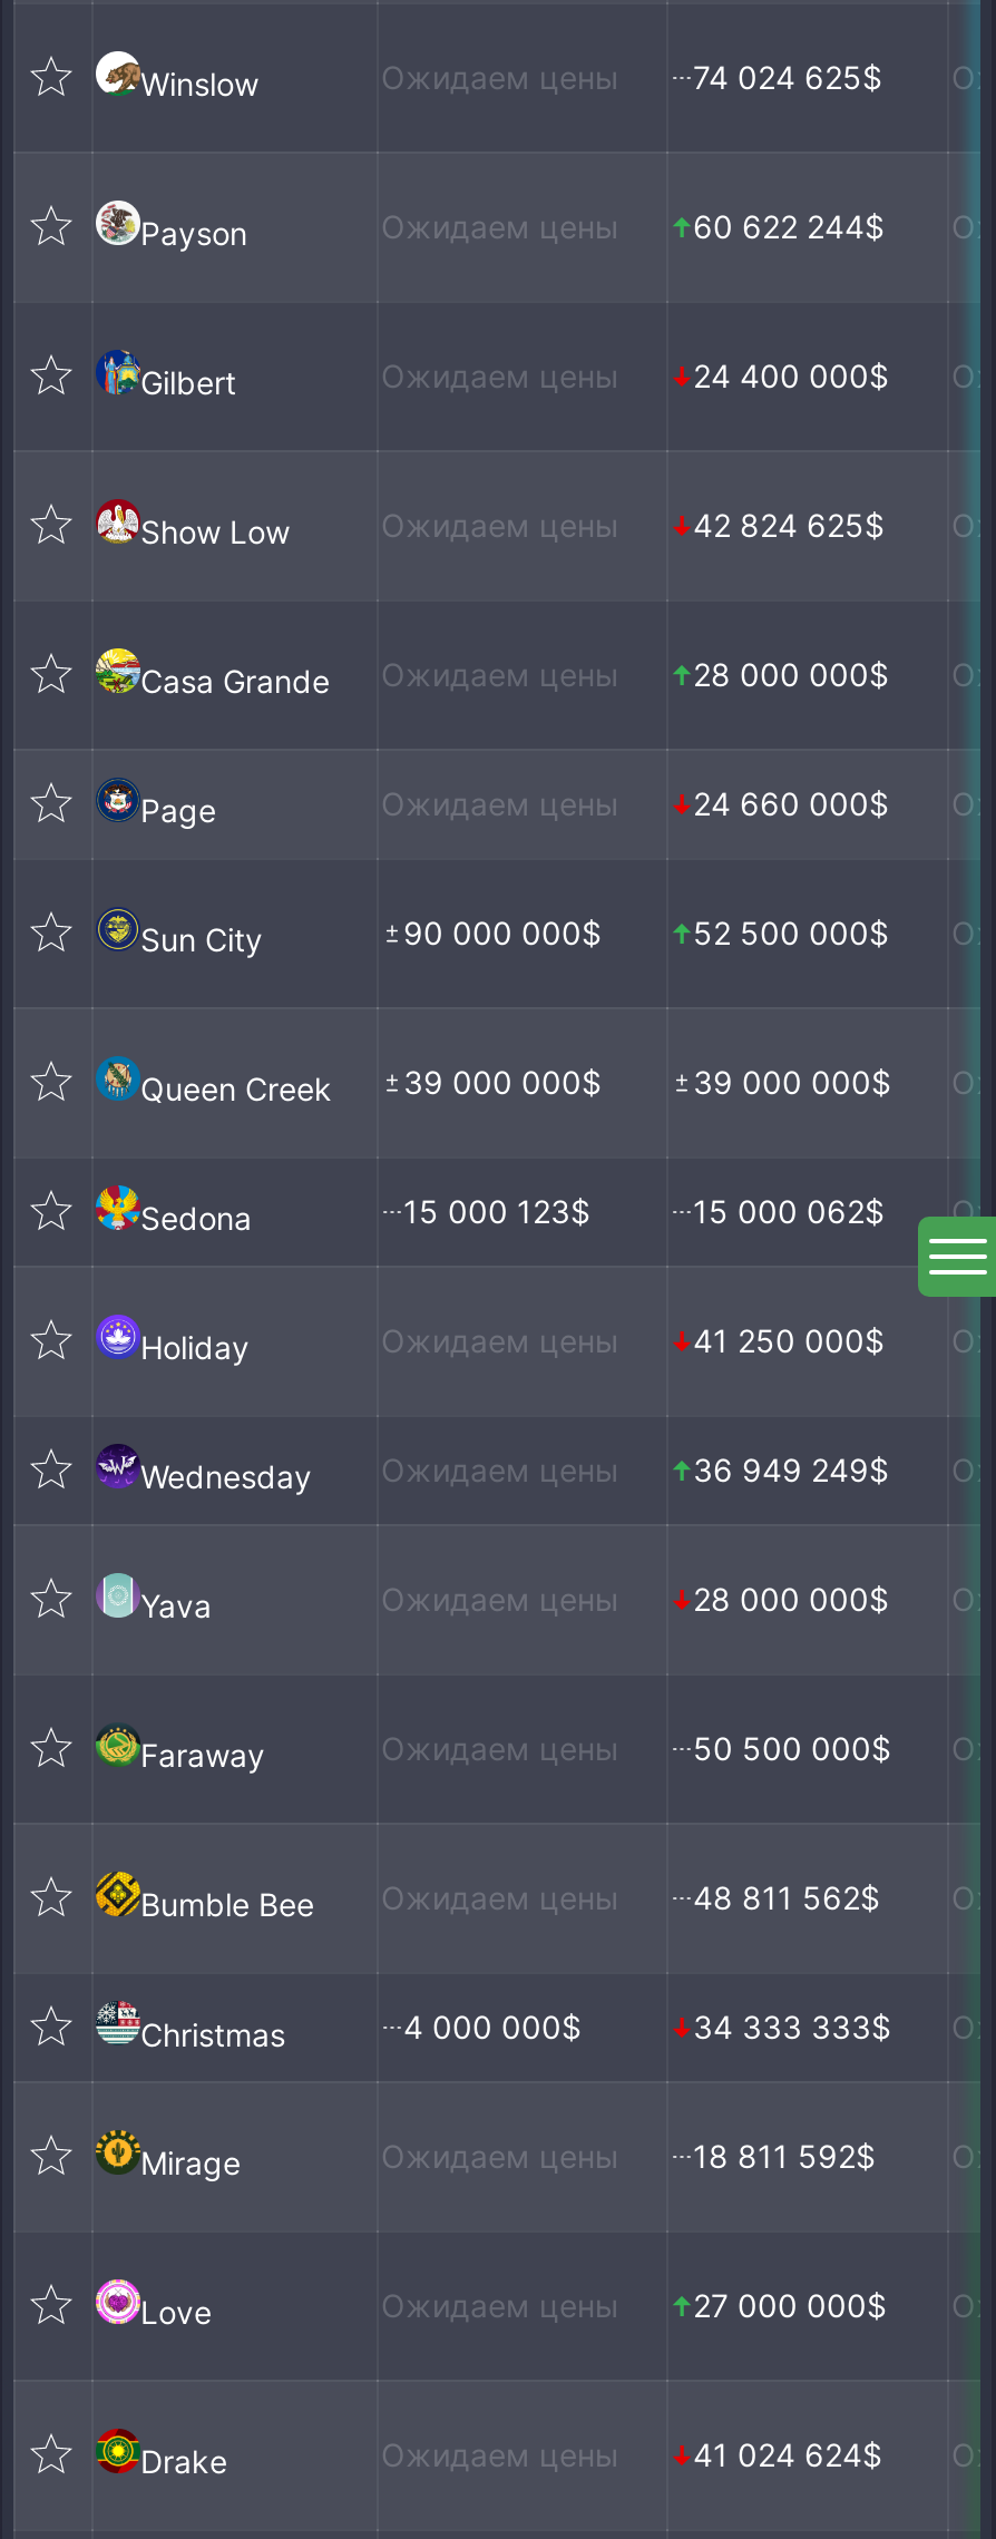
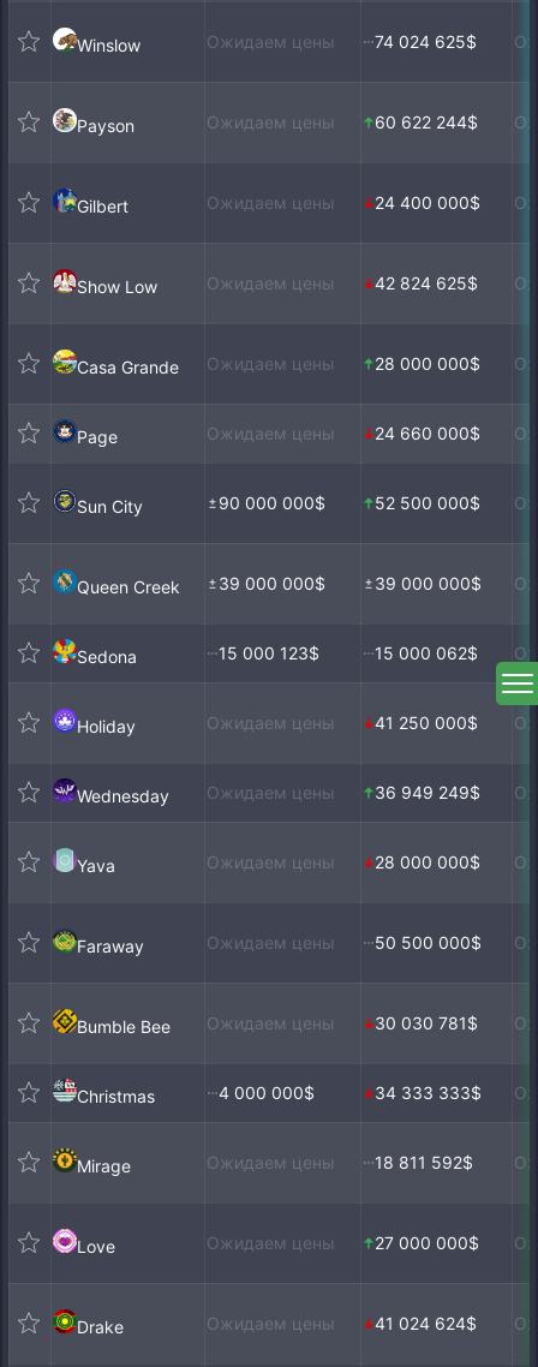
- [image]
+ [image]

- 48 811 562$
+ 30 030 781$
